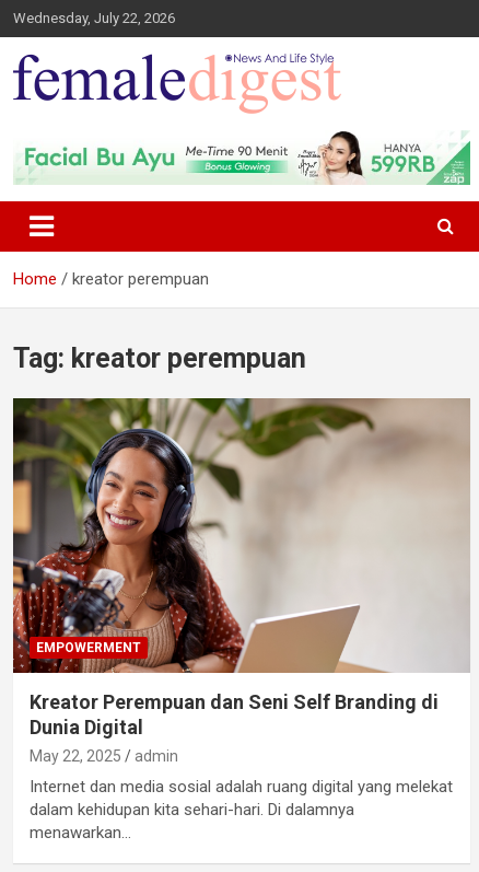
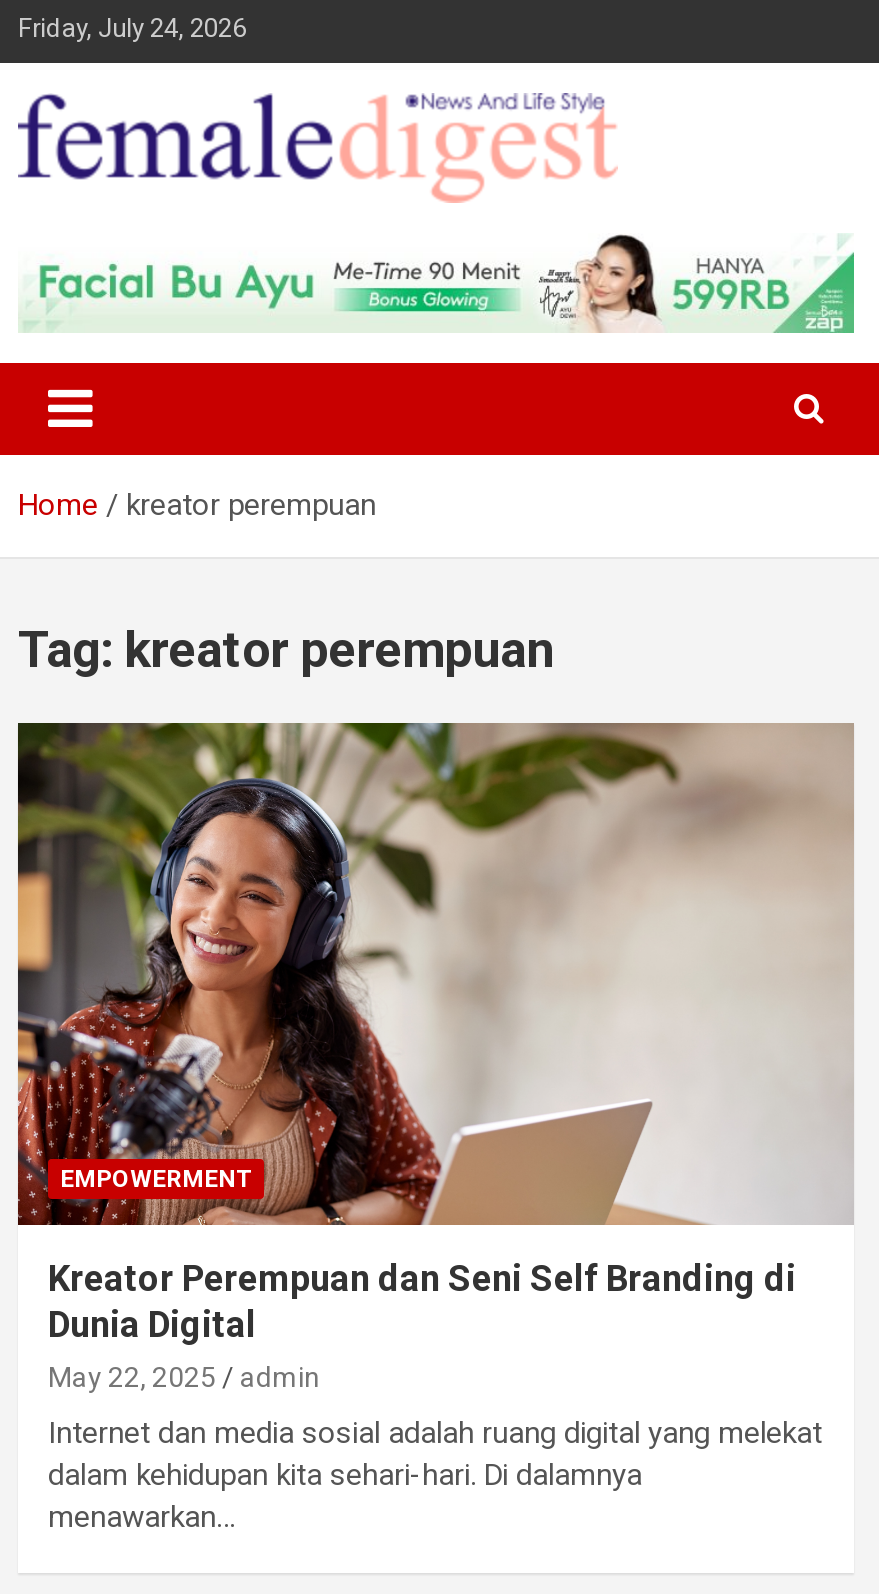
- Wednesday, July 22, 2026
+ Friday, July 24, 2026
